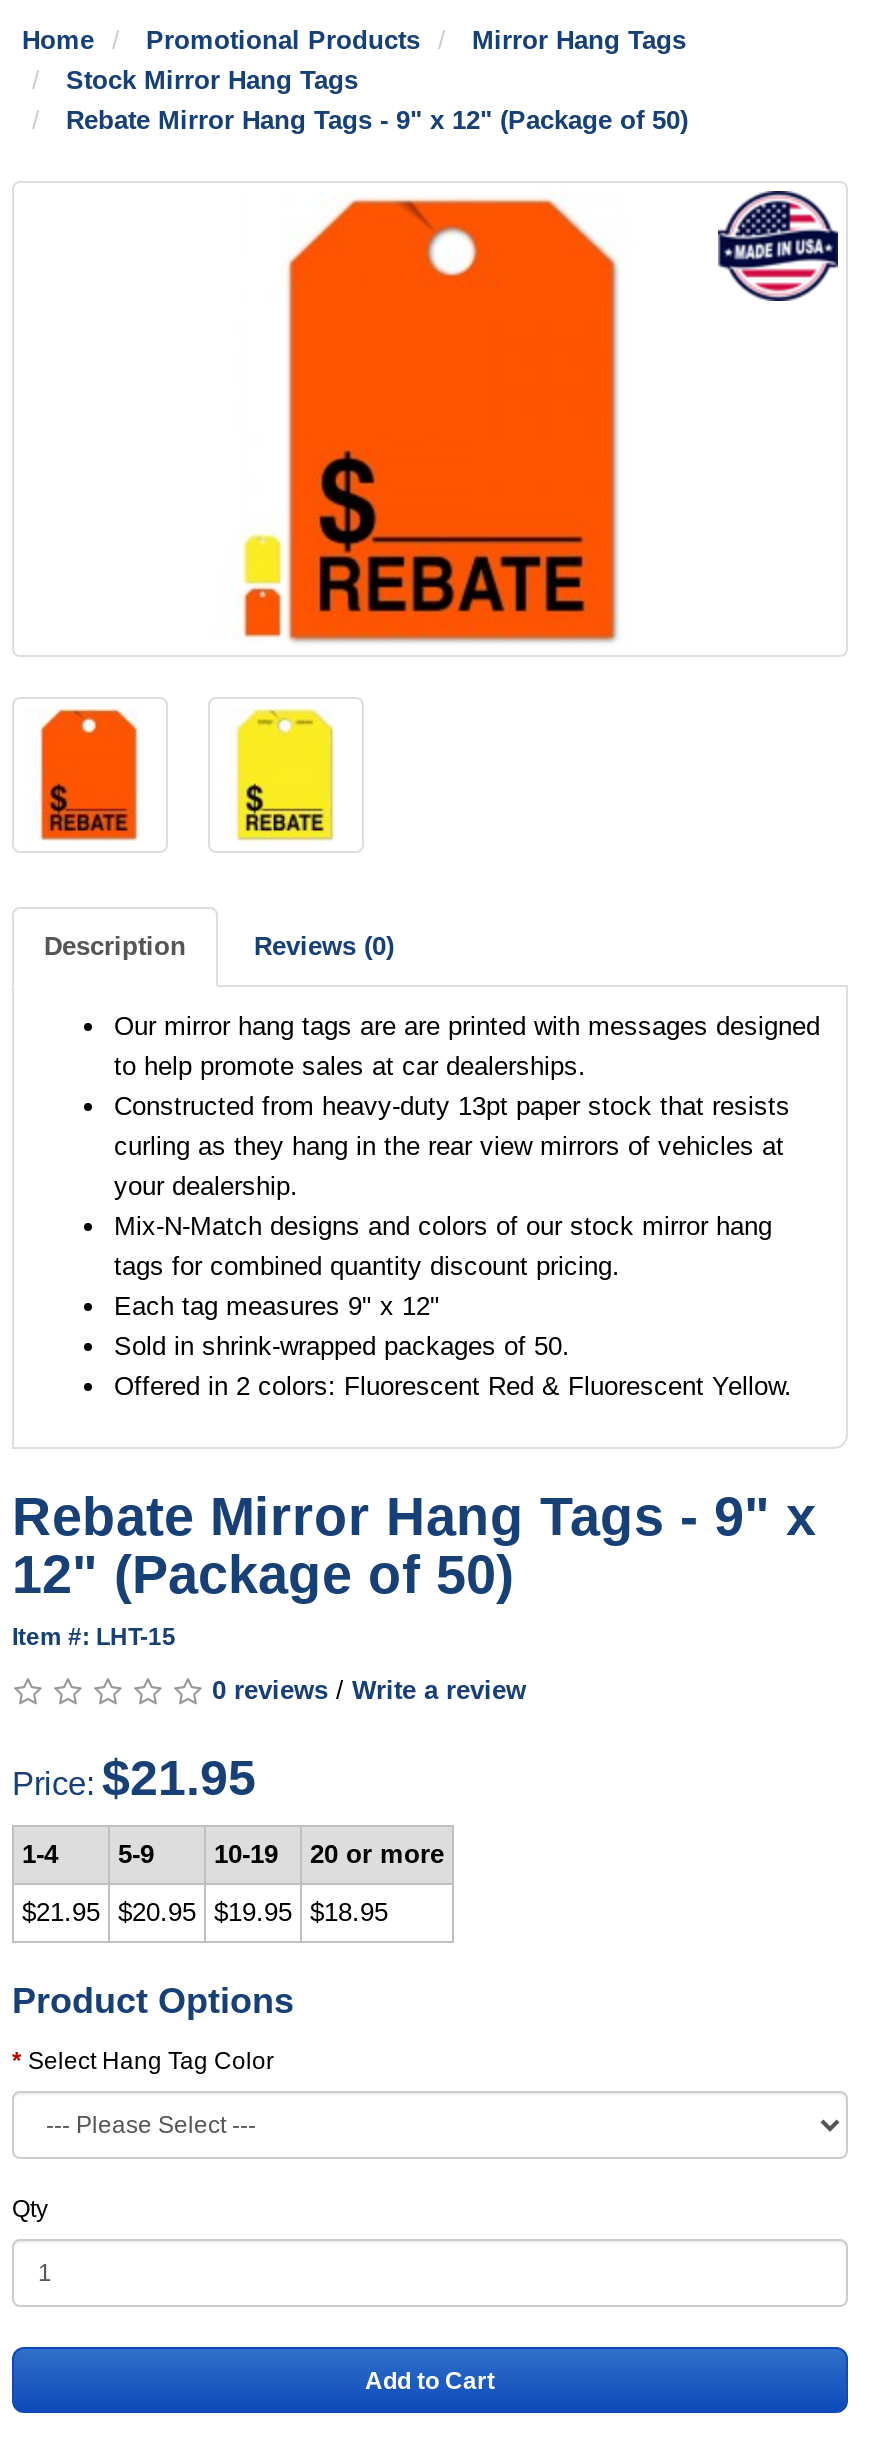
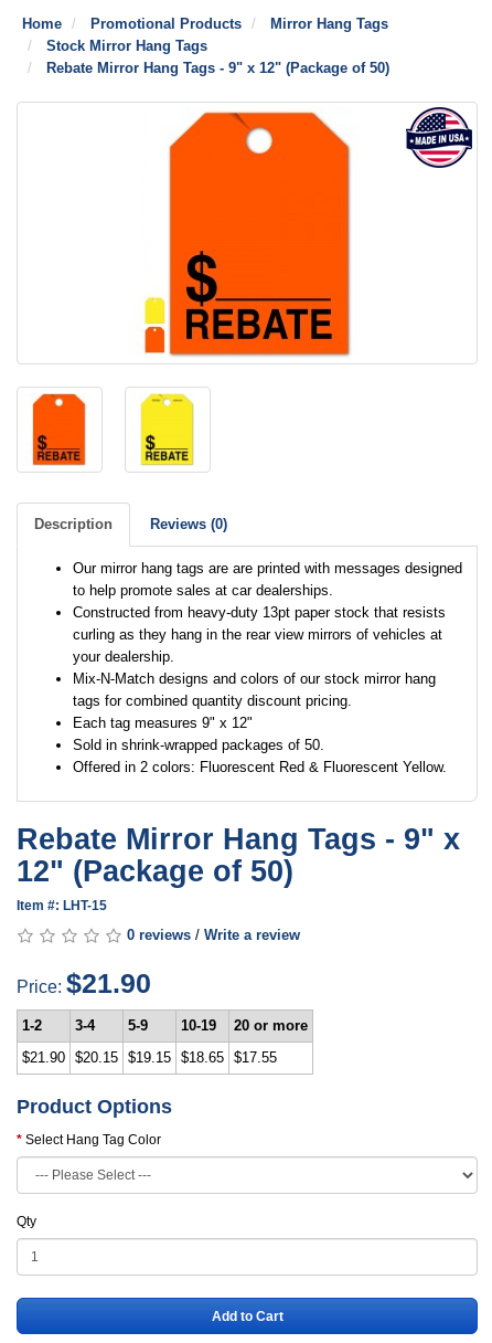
- Price: $21.95
+ Price: $21.90

- 1-4
+ 1-2
+ 3-4

- $21.95 $20.95 $19.95 $18.95
+ $21.90 $20.15 $19.15 $18.65 $17.55
